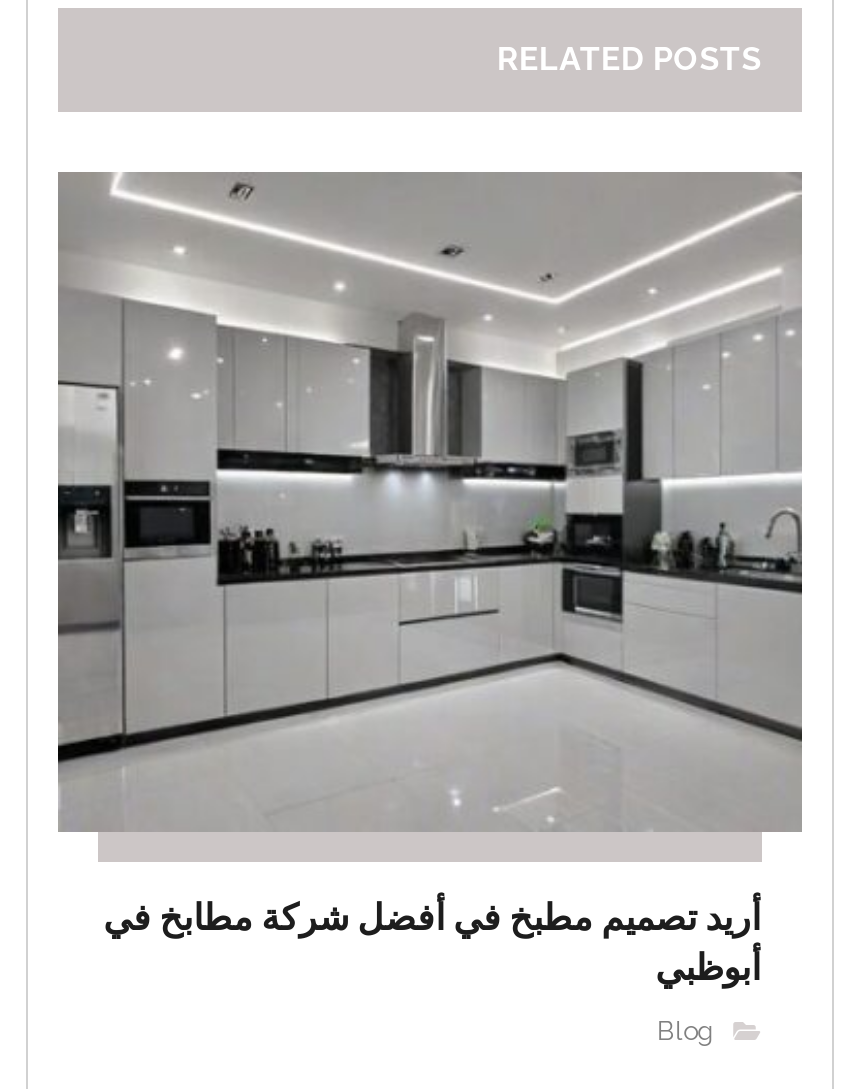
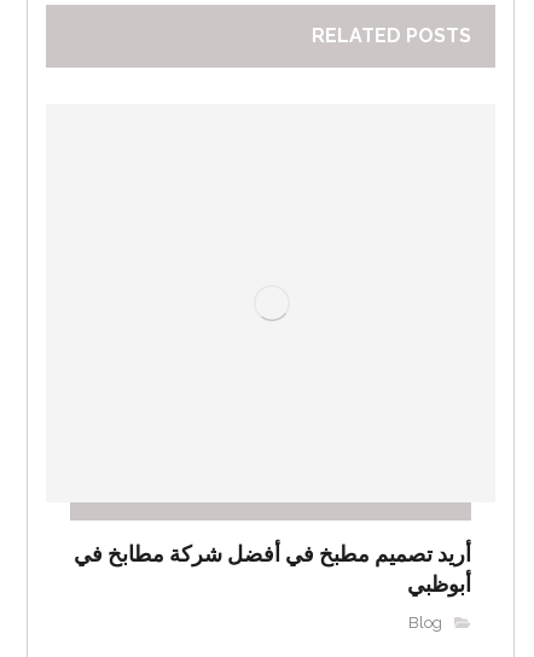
- [image]
